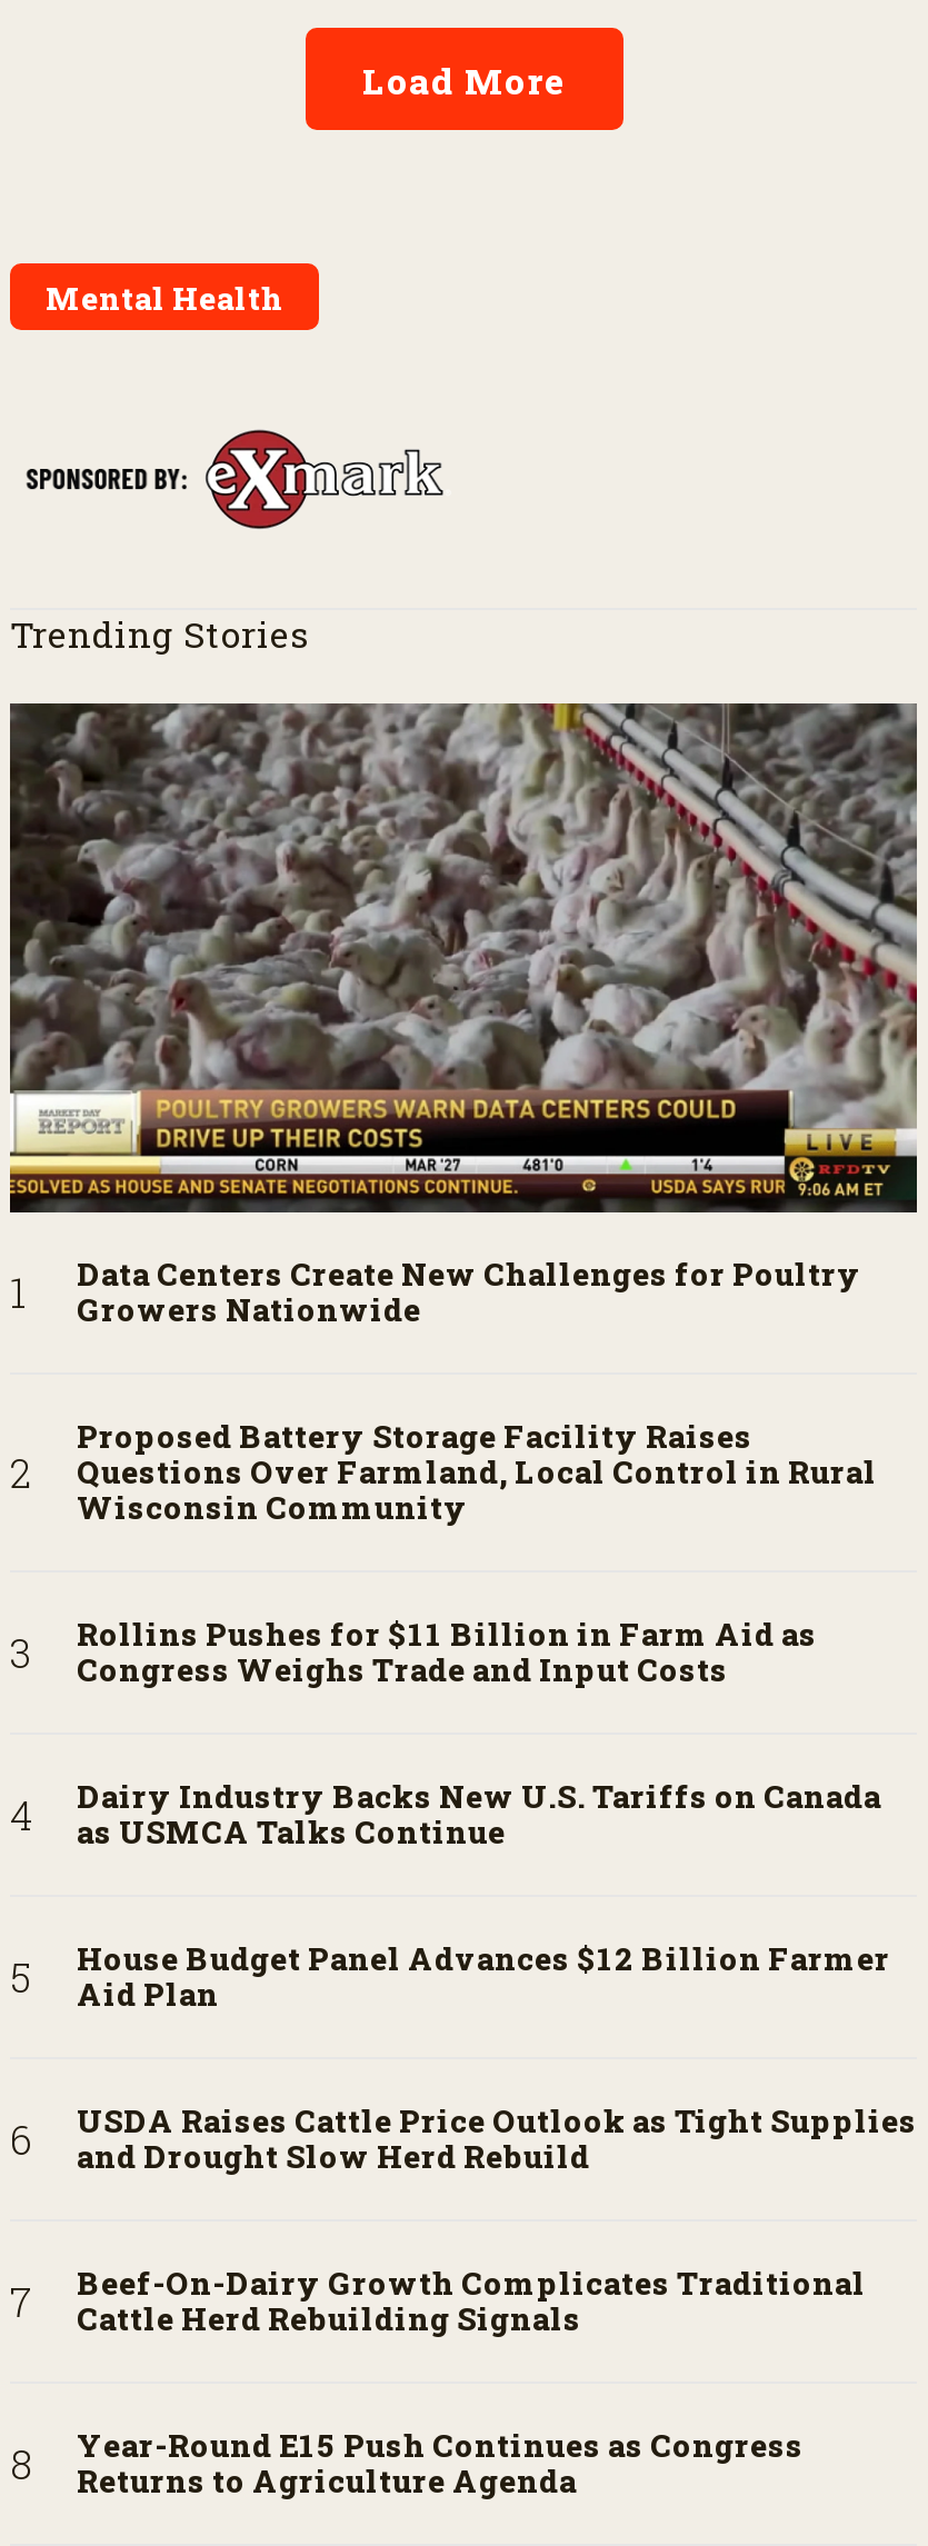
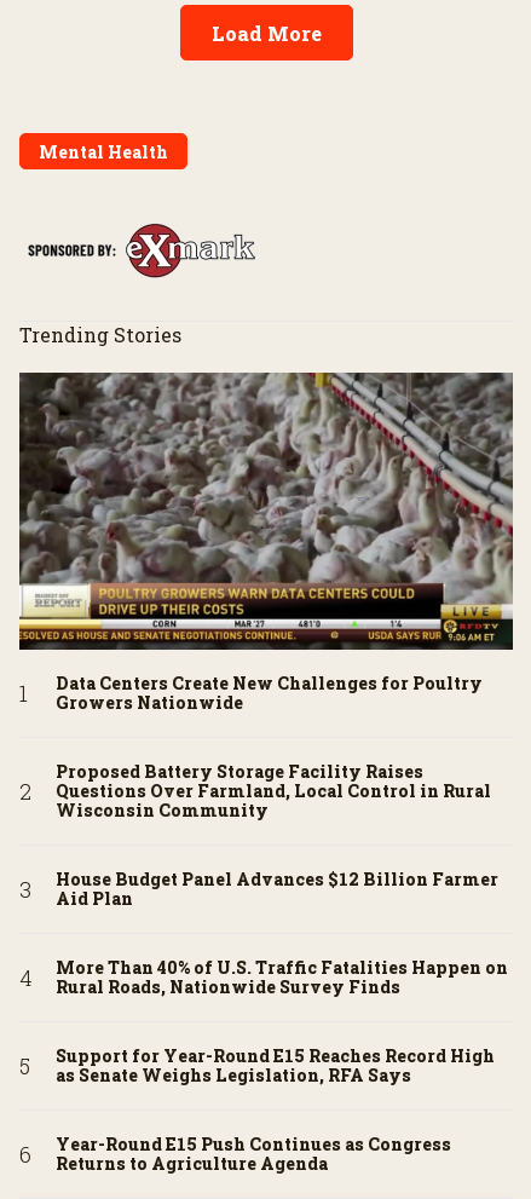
- Rollins Pushes for $11 Billion in Farm Aid as
- Congress Weighs Trade and Input Costs
- Dairy Industry Backs New U.S. Tariffs on Canada
- as USMCA Talks Continue

- USDA Raises Cattle Price Outlook as Tight Supplies
- and Drought Slow Herd Rebuild
+ More Than 40% of U.S. Traffic Fatalities Happen on
+ Rural Roads, Nationwide Survey Finds

- Beef-On-Dairy Growth Complicates Traditional
- Cattle Herd Rebuilding Signals
+ Support for Year-Round E15 Reaches Record High
+ as Senate Weighs Legislation, RFA Says
